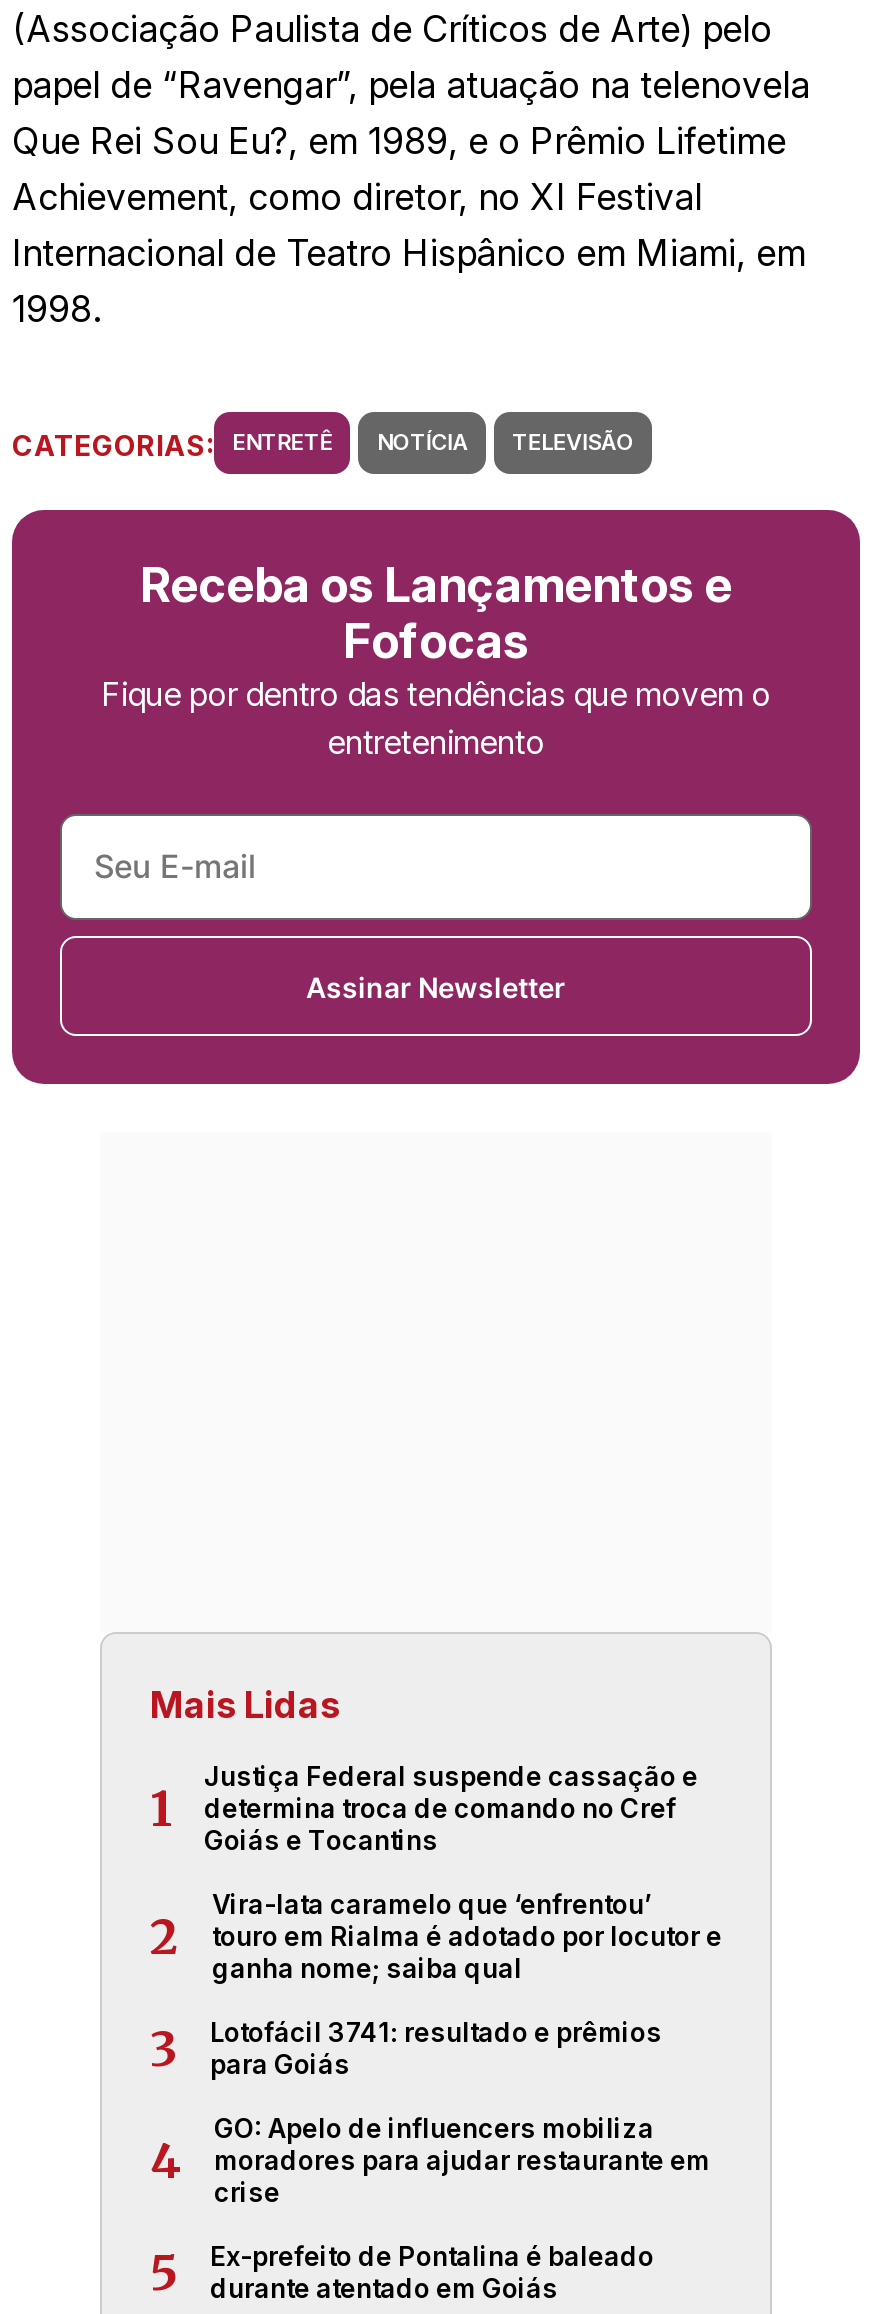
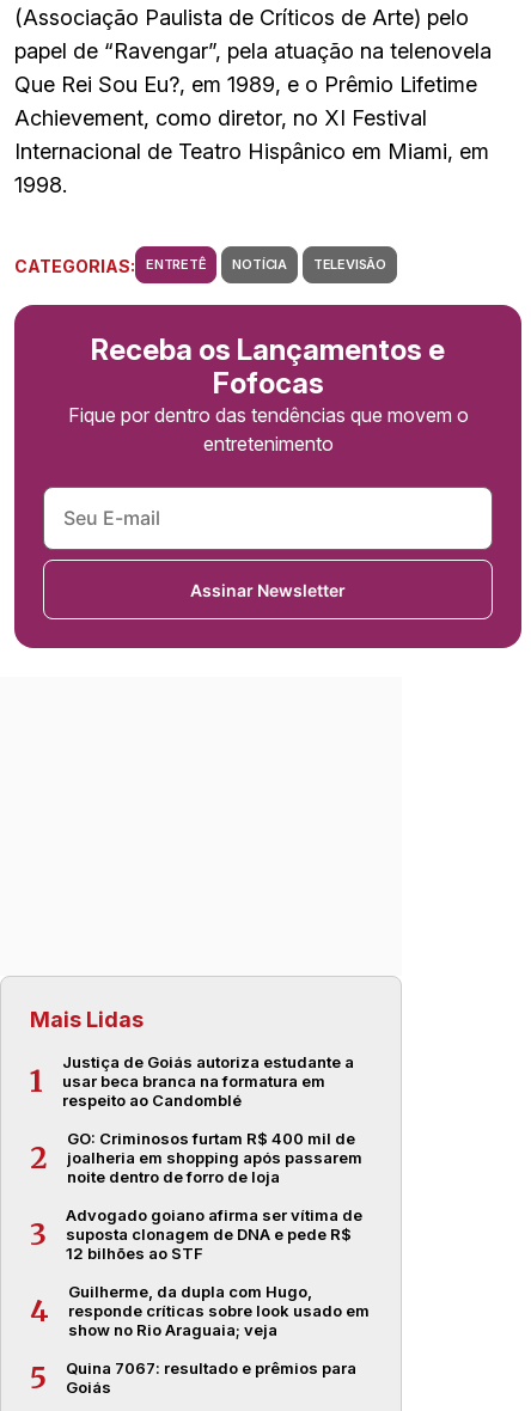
- Justiça Federal suspende cassação e
- determina troca de comando no Cref
- Goiás e Tocantins
+ Justiça de Goiás autoriza estudante a
+ usar beca branca na formatura em
+ respeito ao Candomblé

- Vira-lata caramelo que ‘enfrentou’
- touro em Rialma é adotado por locutor e
- ganha nome; saiba qual
+ GO: Criminosos furtam R$ 400 mil de
+ joalheria em shopping após passarem
+ noite dentro de forro de loja

- Lotofácil 3741: resultado e prêmios
- para Goiás
+ Advogado goiano afirma ser vítima de
+ suposta clonagem de DNA e pede R$
+ 12 bilhões ao STF

- GO: Apelo de influencers mobiliza
- moradores para ajudar restaurante em
- crise
+ Guilherme, da dupla com Hugo,
+ responde críticas sobre look usado em
+ show no Rio Araguaia; veja

- Ex-prefeito de Pontalina é baleado
- durante atentado em Goiás
+ Quina 7067: resultado e prêmios para
+ Goiás
